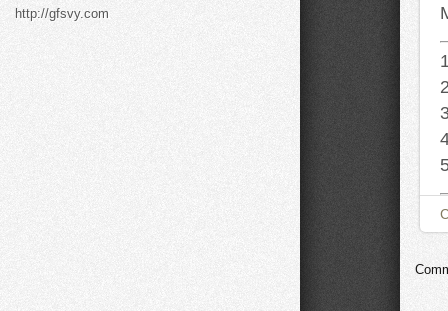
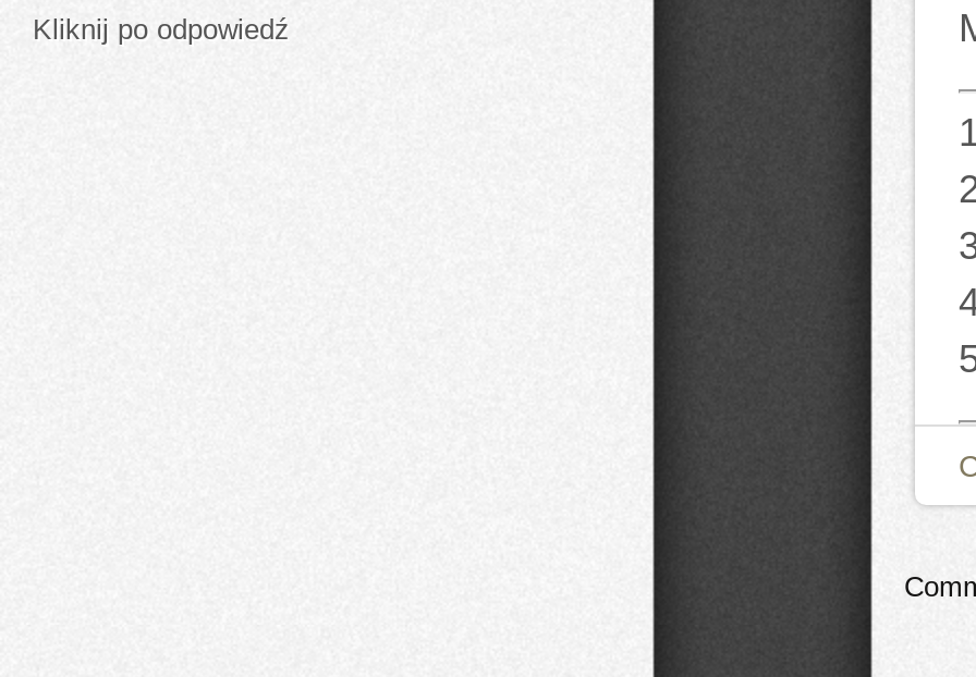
- http://gfsvy.com
+ Kliknij po odpowiedź
